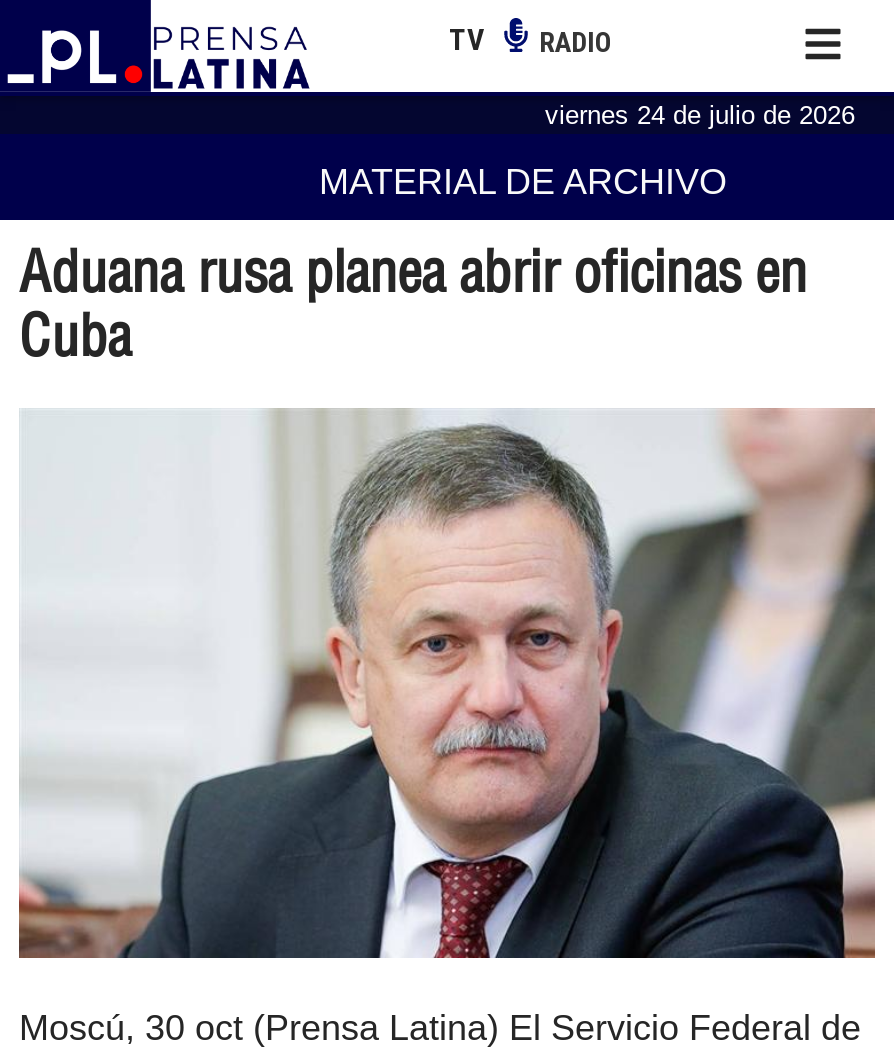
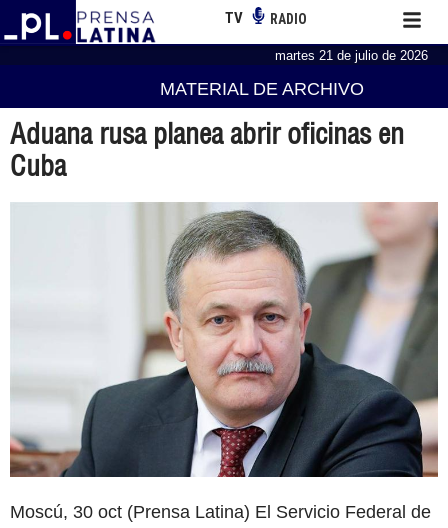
- viernes 24 de julio de 2026
+ martes 21 de julio de 2026
